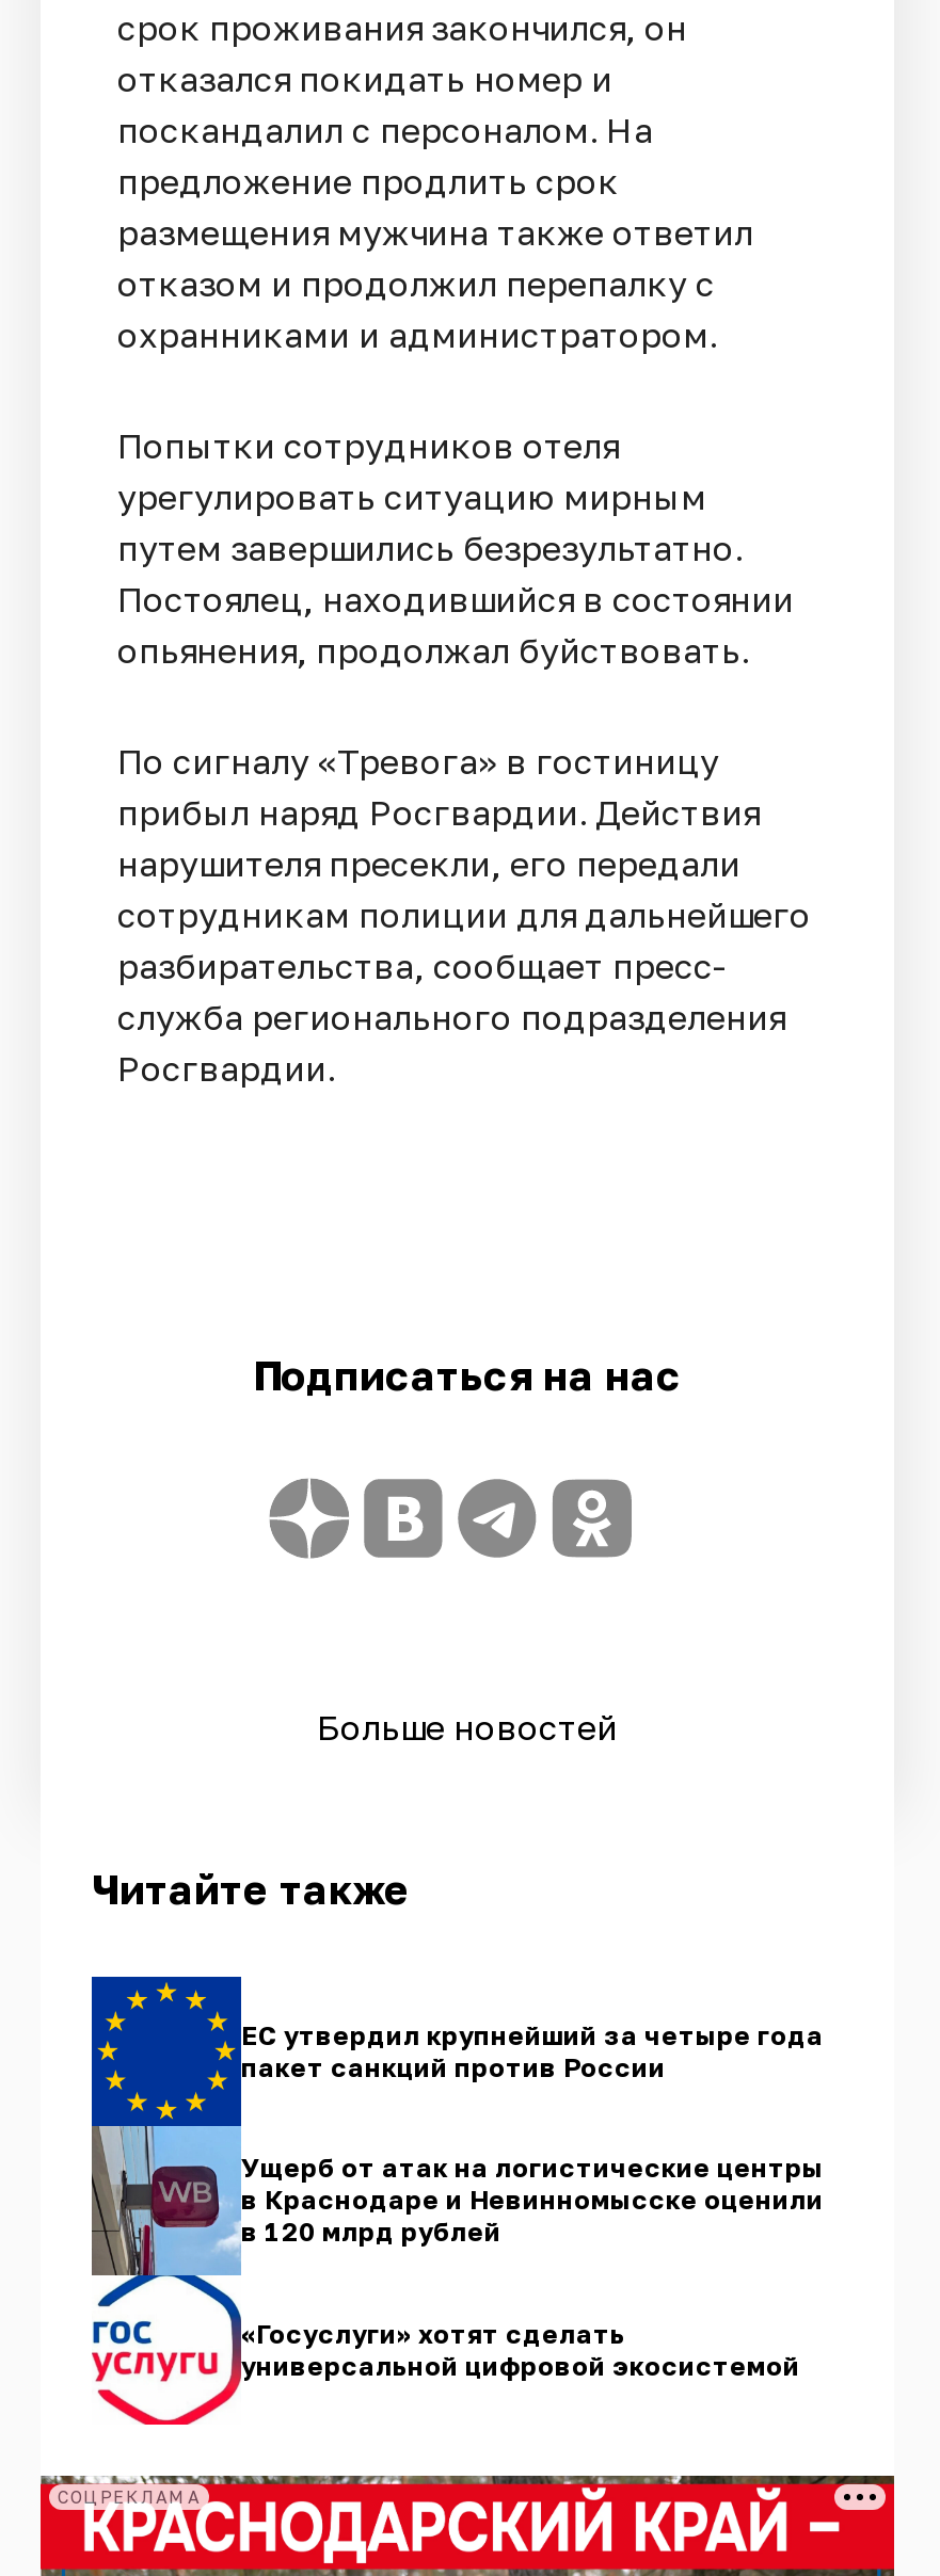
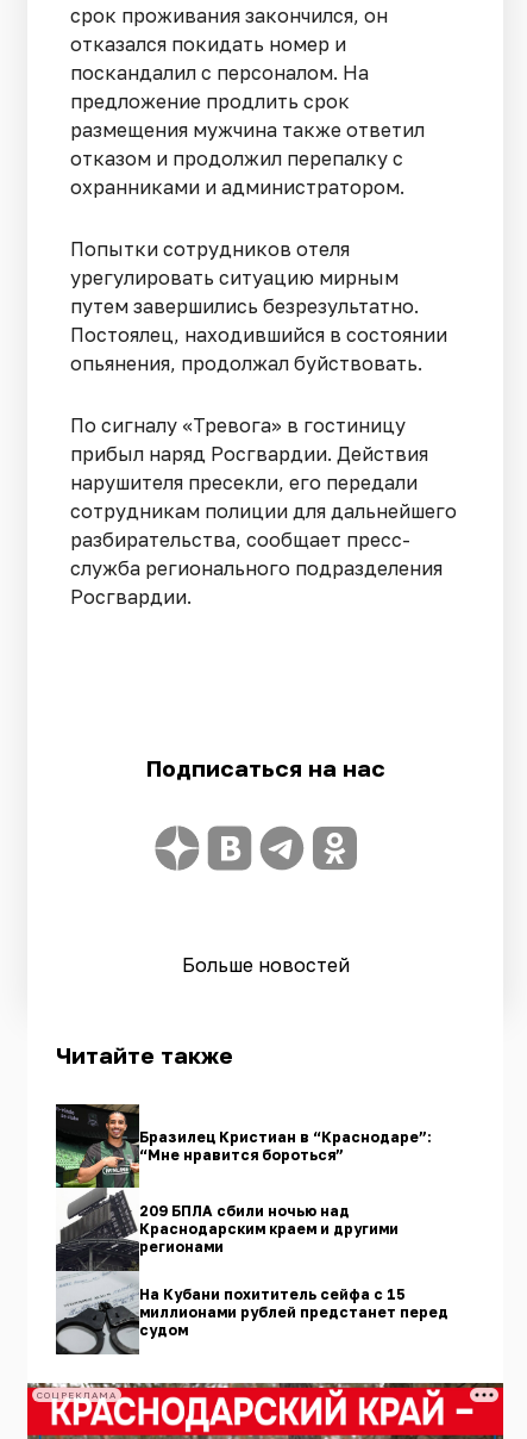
- [image]
- ЕС утвердил крупнейший за четыре года
- пакет санкций против России
+ [image]
+ Бразилец Кристиан в “Краснодаре”:
+ “Мне нравится бороться”

- Ущерб от атак на логистические центры
- в Краснодаре и Невинномысске оценили
- в 120 млрд рублей
+ 209 БПЛА сбили ночью над
+ Краснодарским краем и другими
+ регионами

- «Госуслуги» хотят сделать
- универсальной цифровой экосистемой
+ На Кубани похититель сейфа с 15
+ миллионами рублей предстанет перед
+ судом
